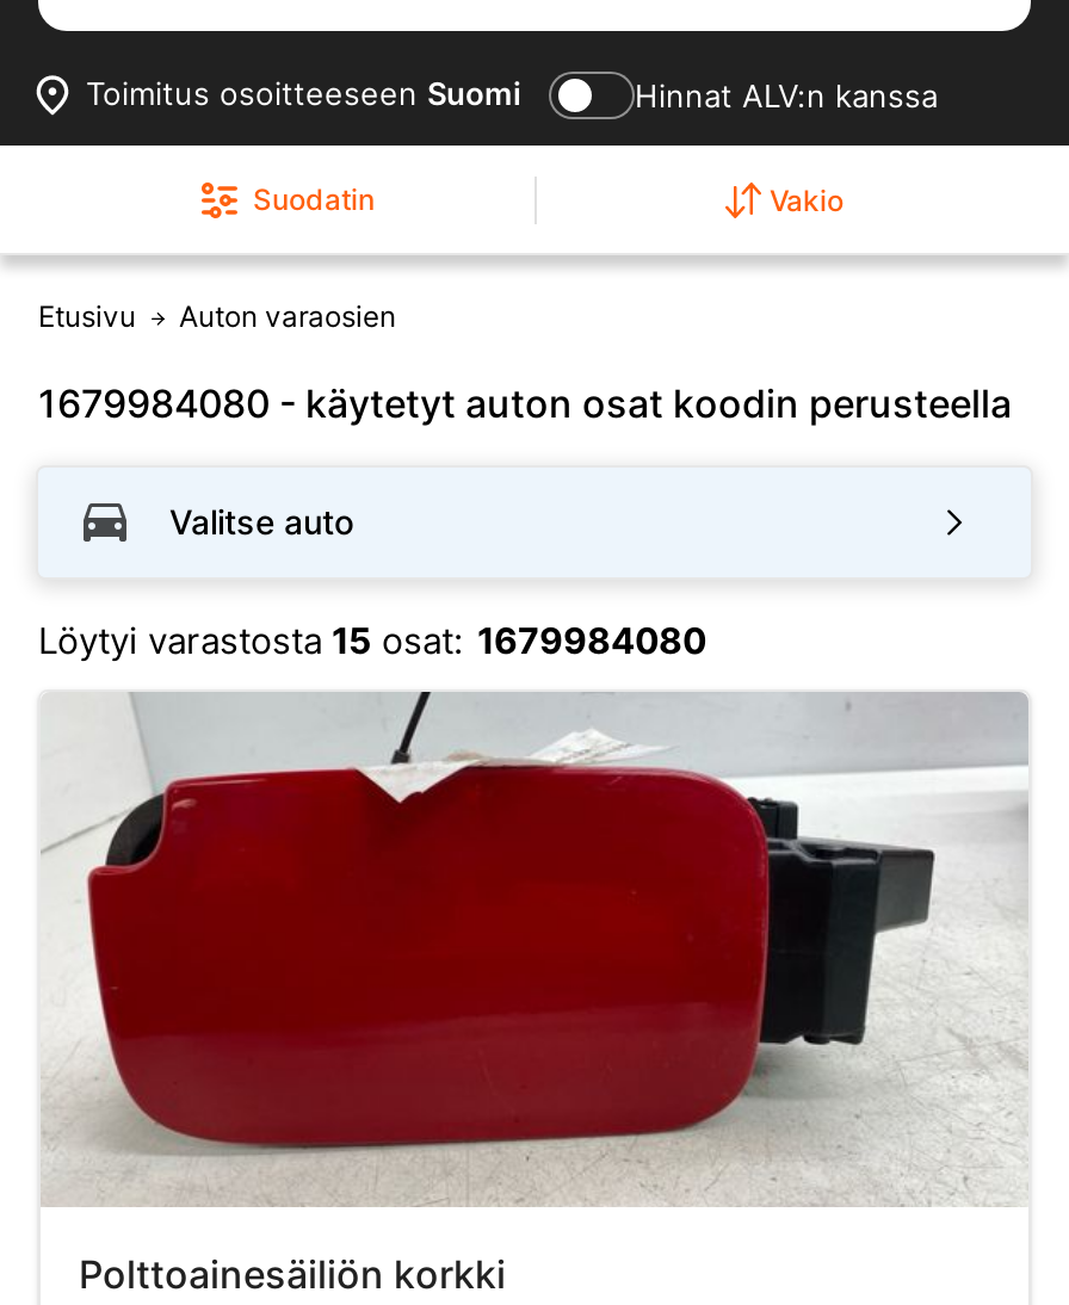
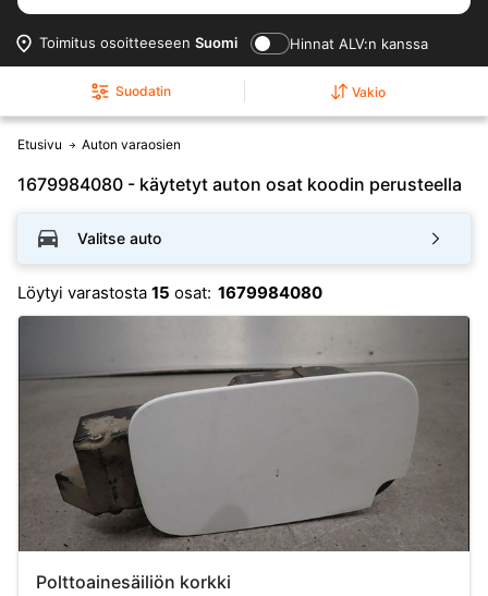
- [image]
+ [image]
